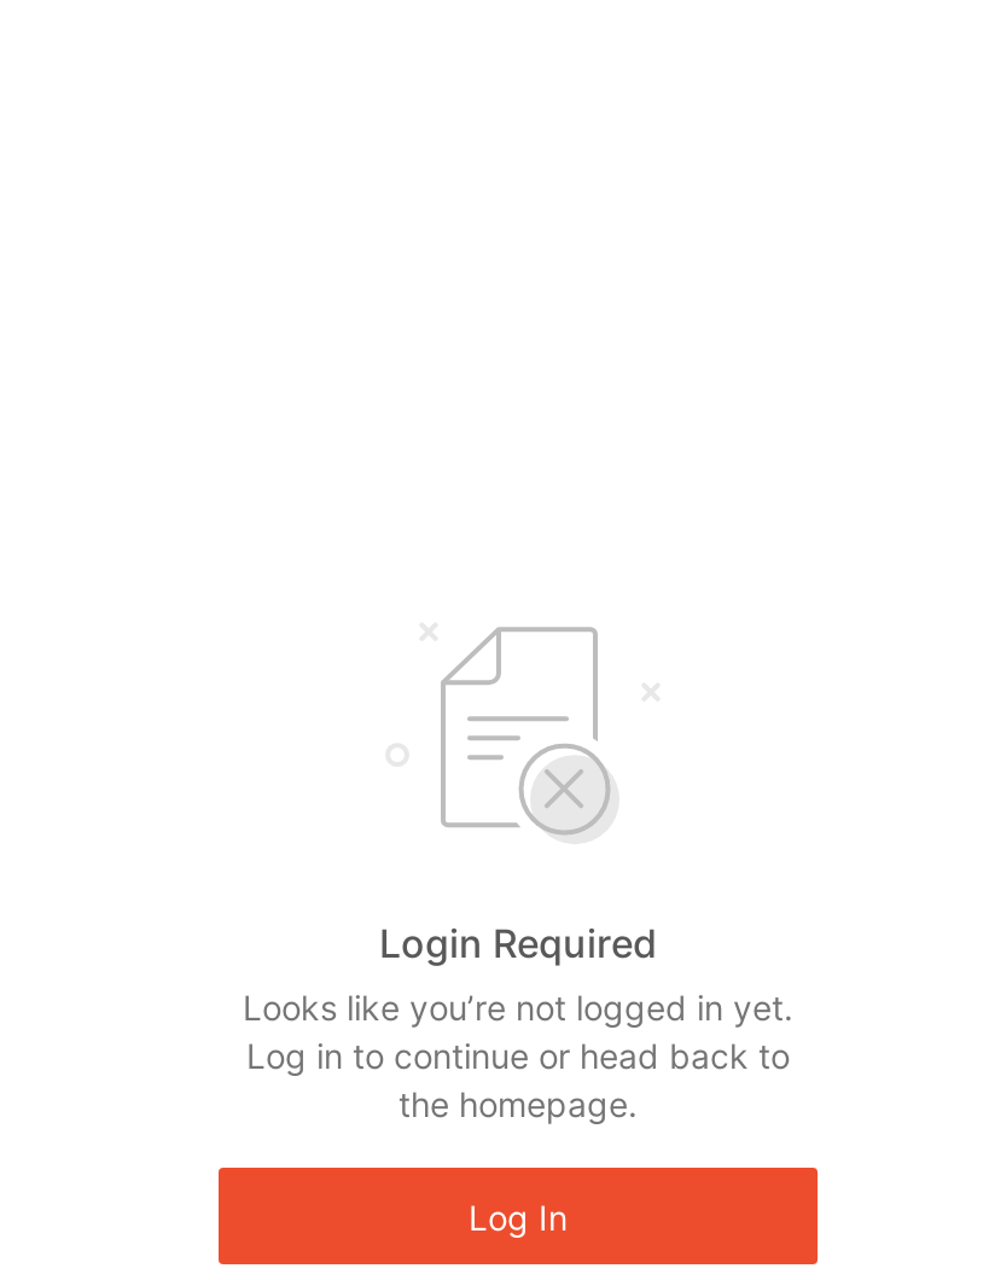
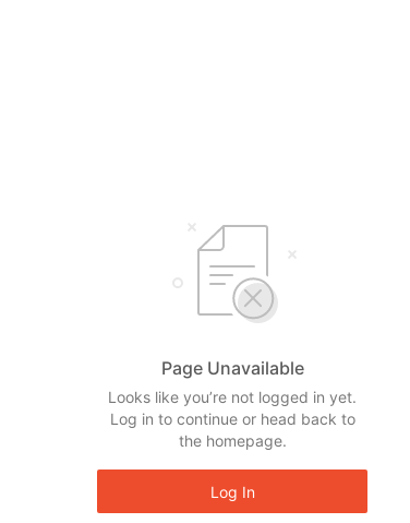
- Login Required
+ Page Unavailable
